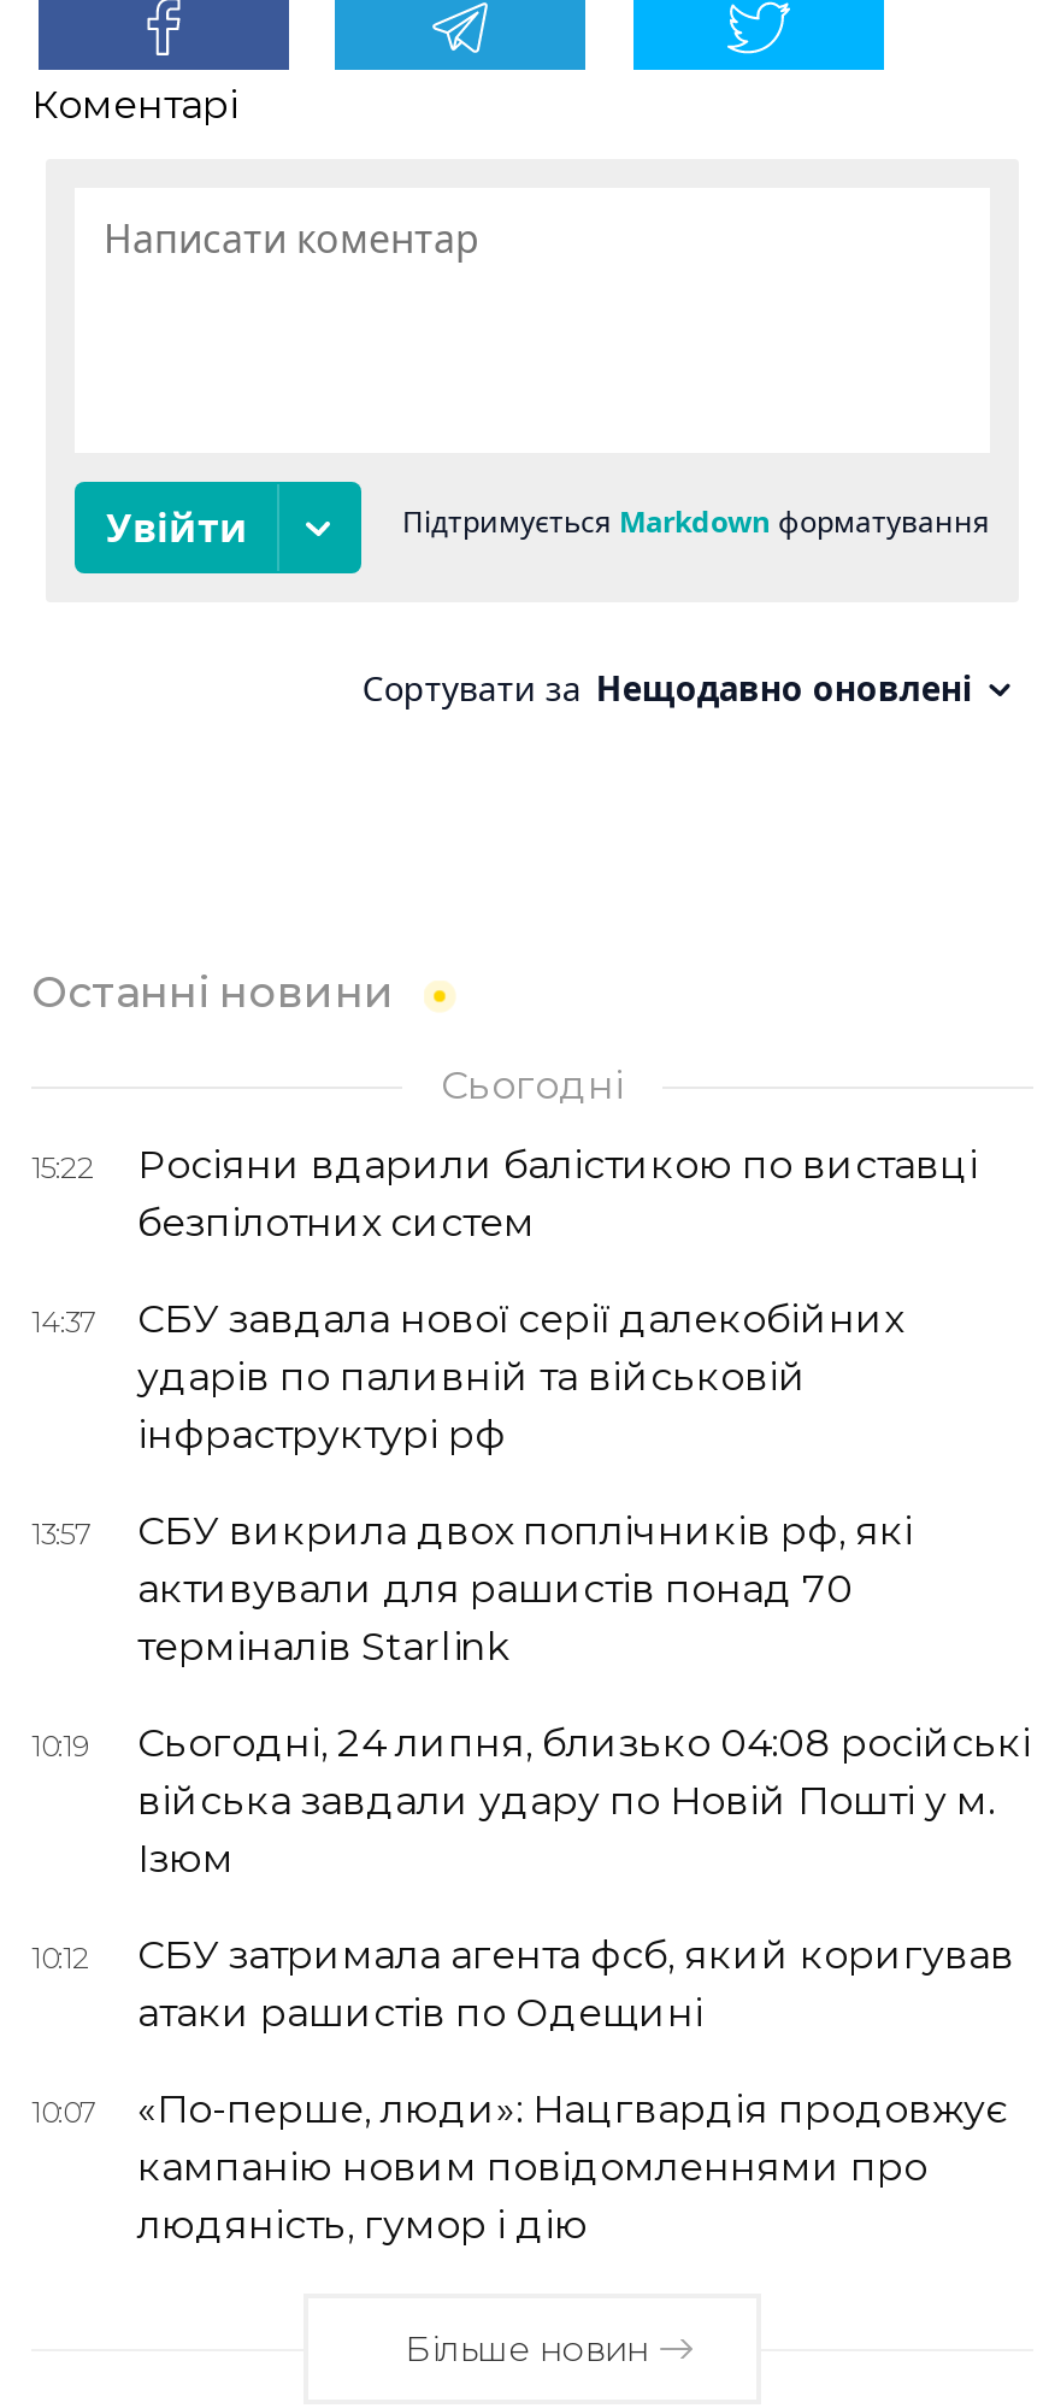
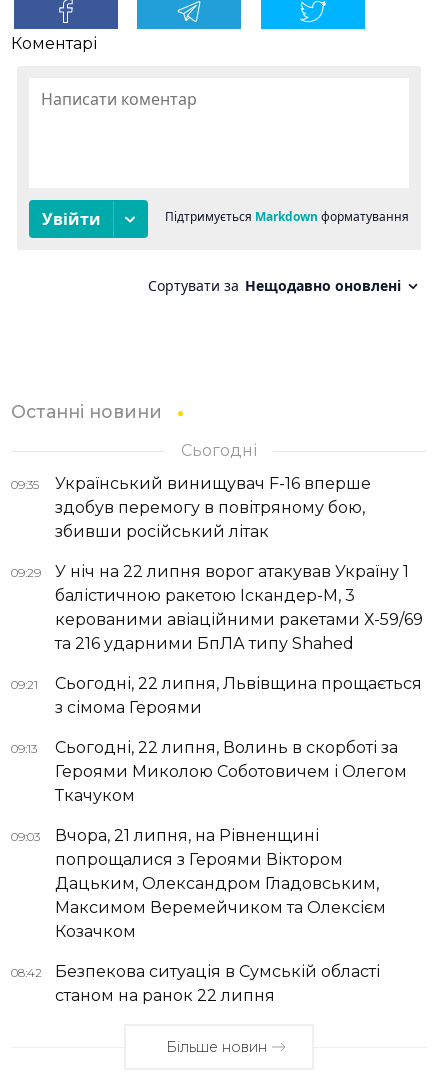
- 15:22
- Росіяни вдарили балістикою по виставці
- безпілотних систем
+ 09:35
+ Український винищувач F-16 вперше
+ здобув перемогу в повітряному бою,
+ збивши російський літак

- 14:37
- СБУ завдала нової серії далекобійних
- ударів по паливній та військовій
- інфраструктурі рф
+ 09:29
+ У ніч на 22 липня ворог атакував Україну 1
+ балістичною ракетою Іскандер-М, 3
+ керованими авіаційними ракетами Х-59/69
+ та 216 ударними БпЛА типу Shahed

- 13:57
- СБУ викрила двох поплічників рф, які
- активували для рашистів понад 70
- терміналів Starlink
+ 09:21
+ Сьогодні, 22 липня, Львівщина прощається
+ з сімома Героями

- 10:19
- Сьогодні, 24 липня, близько 04:08 російські
- війська завдали удару по Новій Пошті у м.
- Ізюм
+ 09:13
+ Сьогодні, 22 липня, Волинь в скорботі за
+ Героями Миколою Соботовичем і Олегом
+ Ткачуком

- 10:12
- СБУ затримала агента фсб, який коригував
- атаки рашистів по Одещині
+ 09:03
+ Вчора, 21 липня, на Рівненщині
+ попрощалися з Героями Віктором
+ Дацьким, Олександром Гладовським,
+ Максимом Веремейчиком та Олексієм
+ Козачком

- 10:07
- «По-перше, люди»: Нацгвардія продовжує
- кампанію новим повідомленнями про
- людяність, гумор і дію
+ 08:42
+ Безпекова ситуація в Сумській області
+ станом на ранок 22 липня
